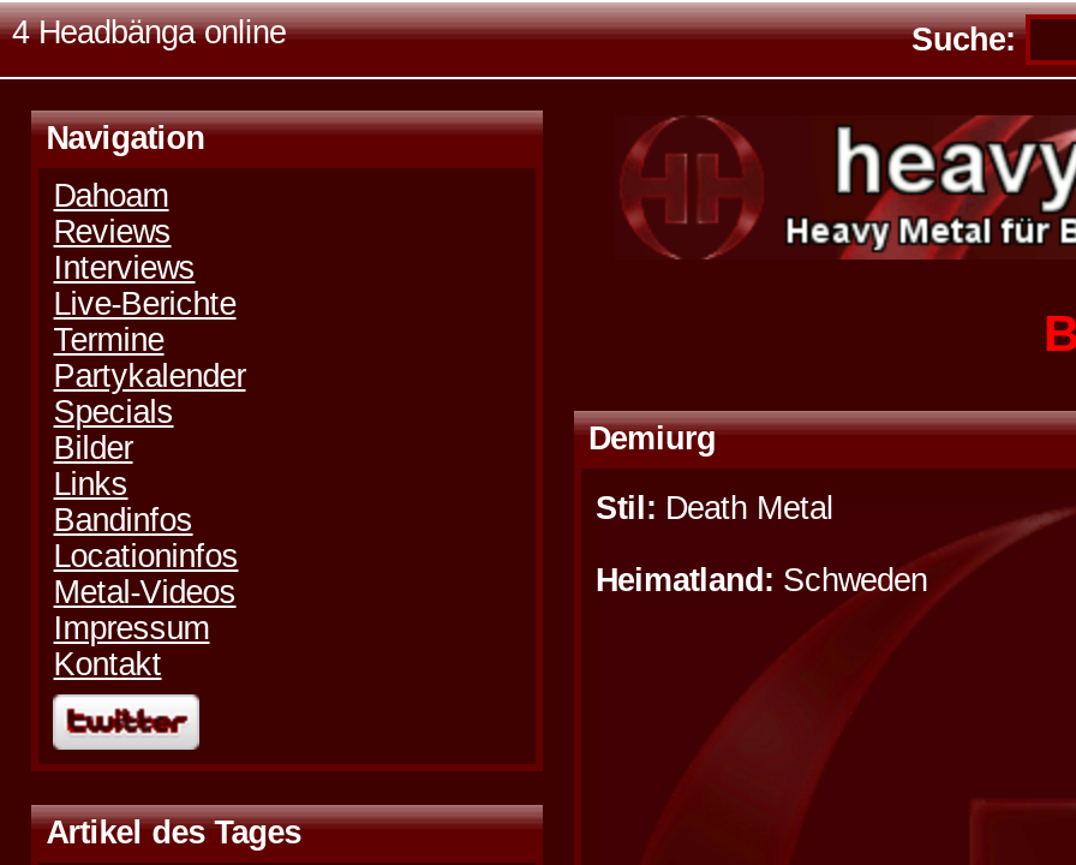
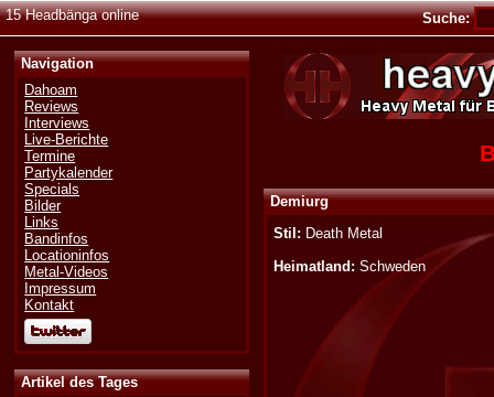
- 4 Headbänga online
+ 15 Headbänga online
